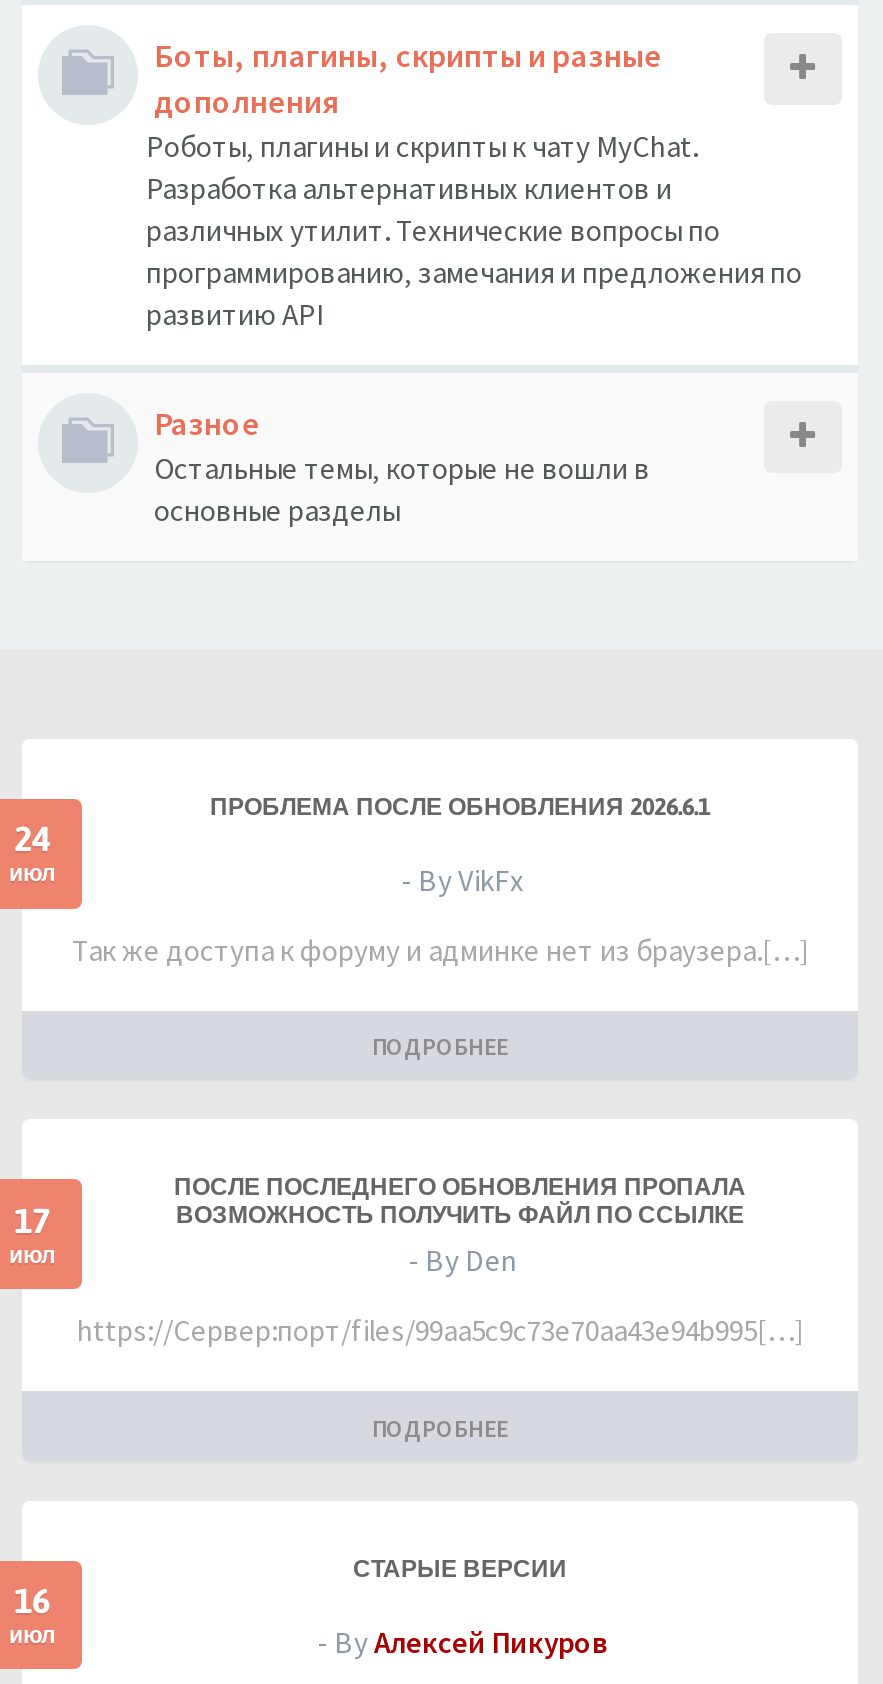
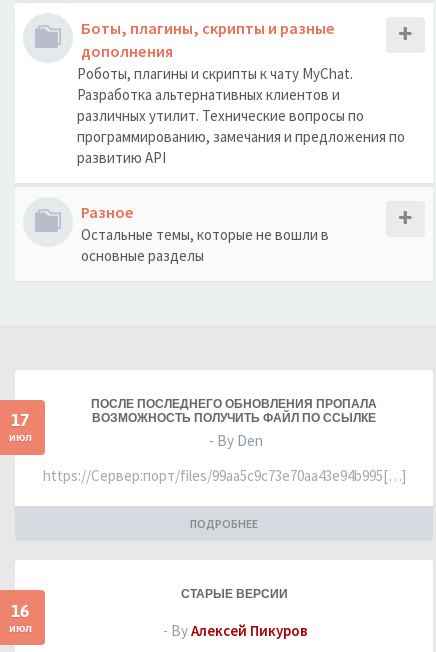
- ПРОБЛЕМА ПОСЛЕ ОБНОВЛЕНИЯ 2026.6.1
- - By VikFx
- Так же доступа к форуму и админке нет из браузера.[…]
- ПОДРОБНЕЕ

- 24
- июл
